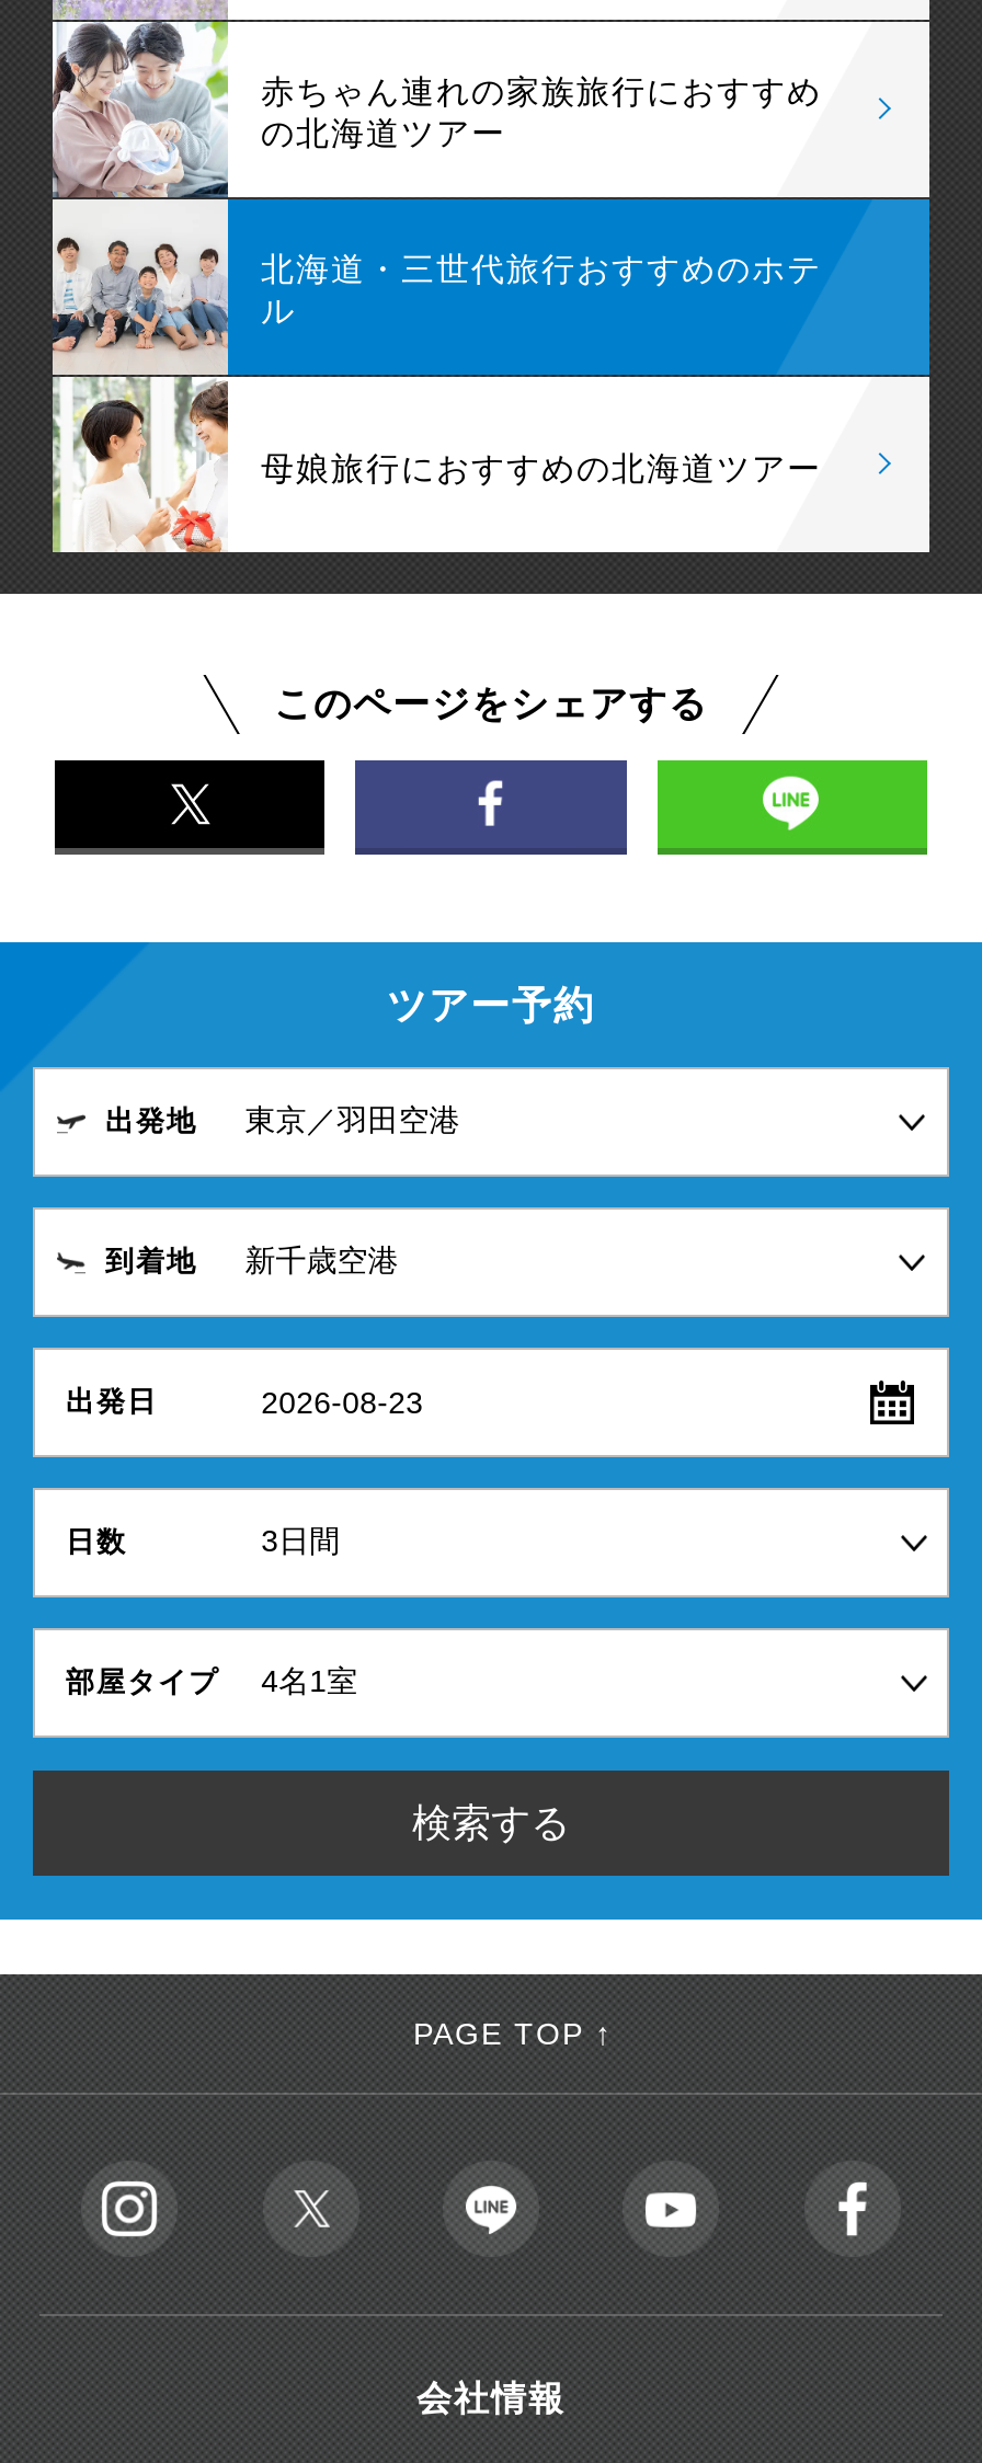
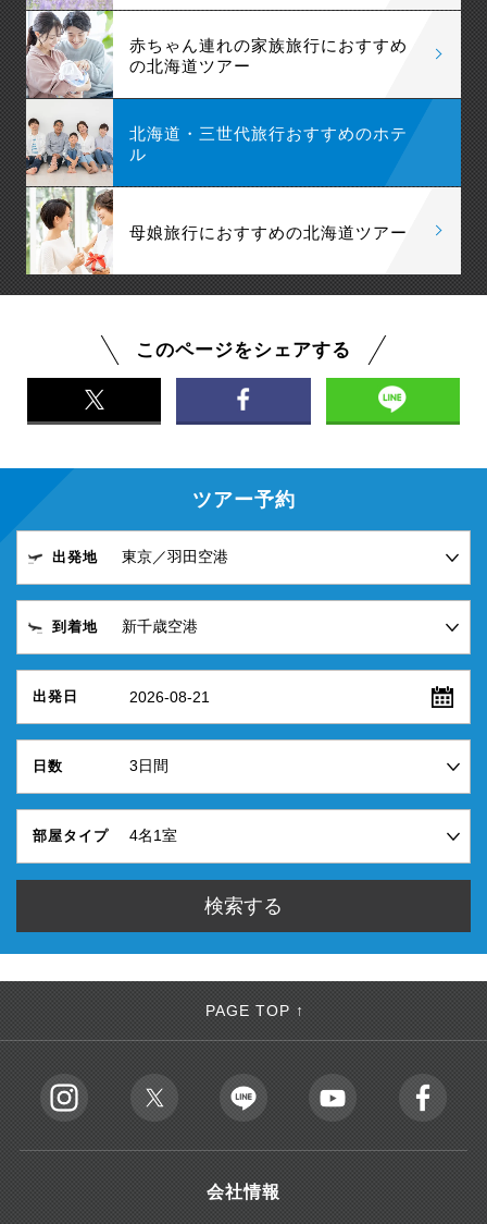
- 2026-08-23
+ 2026-08-21
